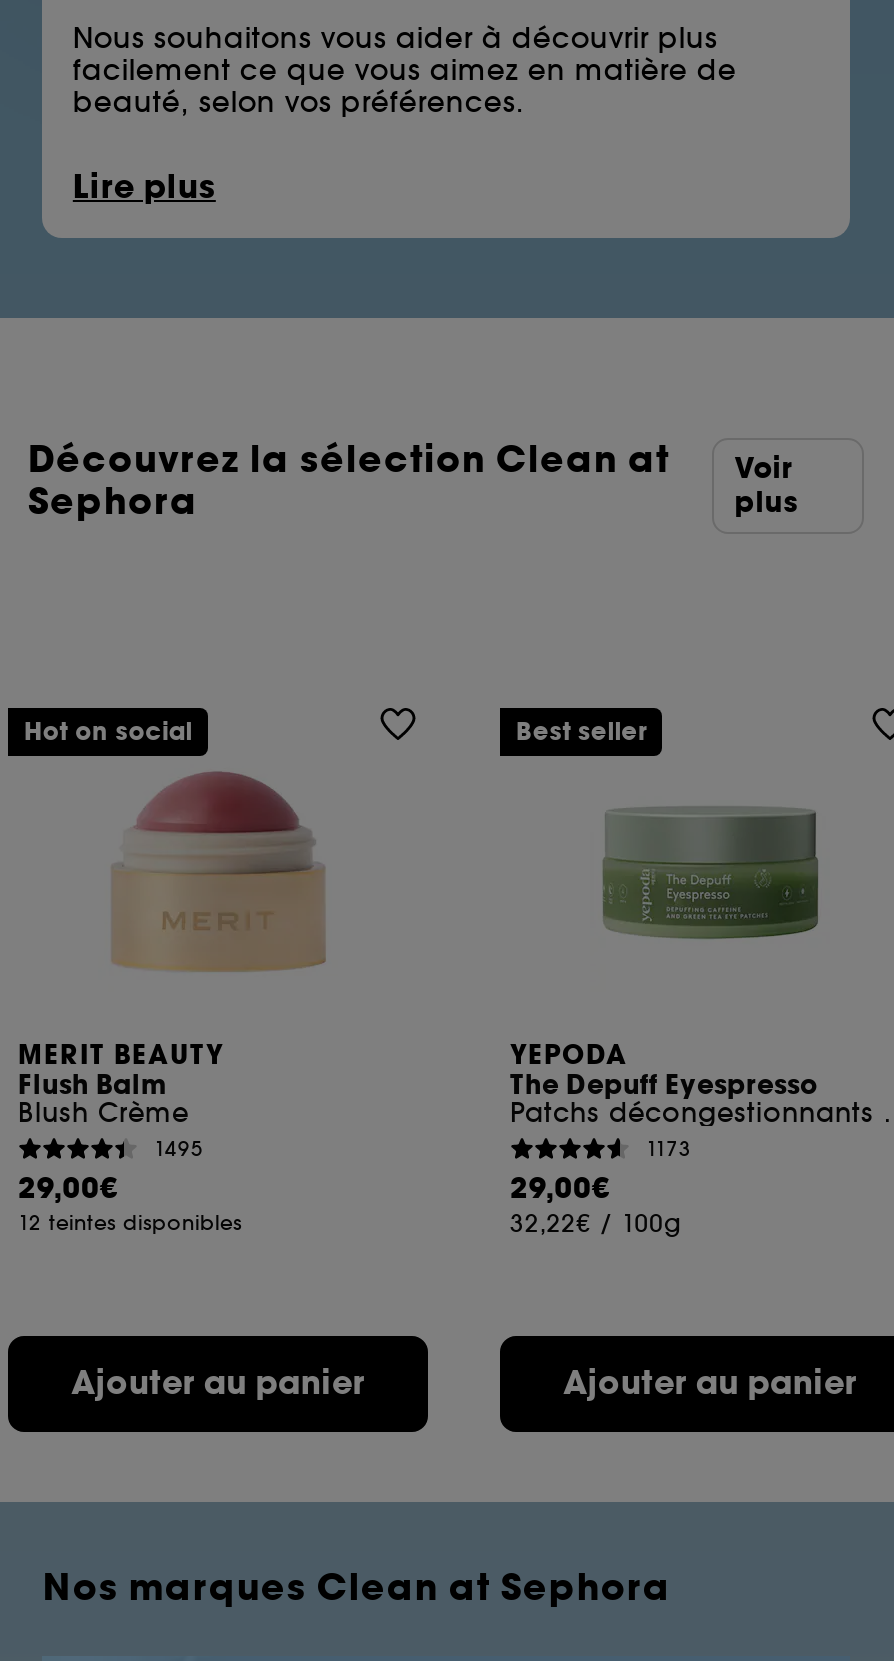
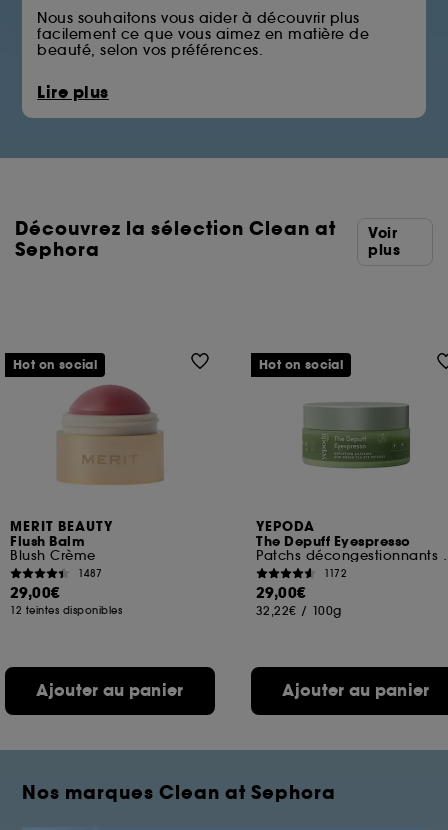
- Best seller
+ Hot on social

- 1495
+ 1487

- 1173
+ 1172
